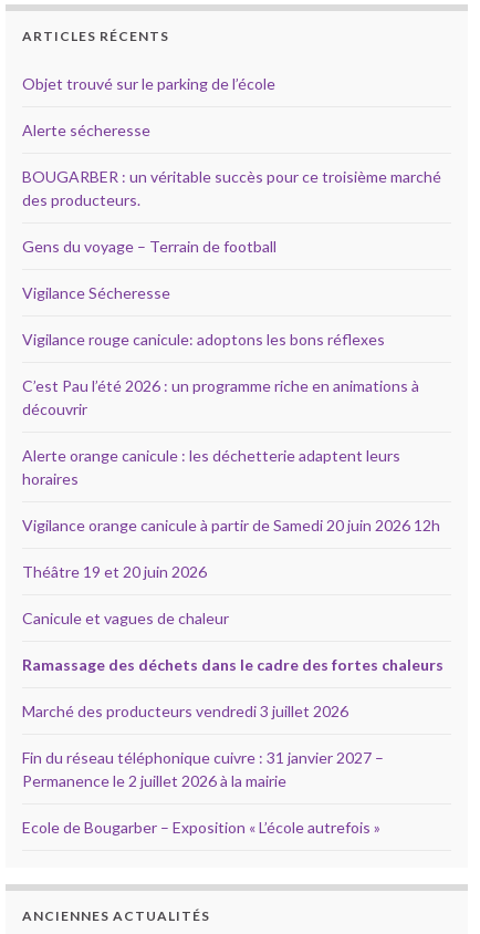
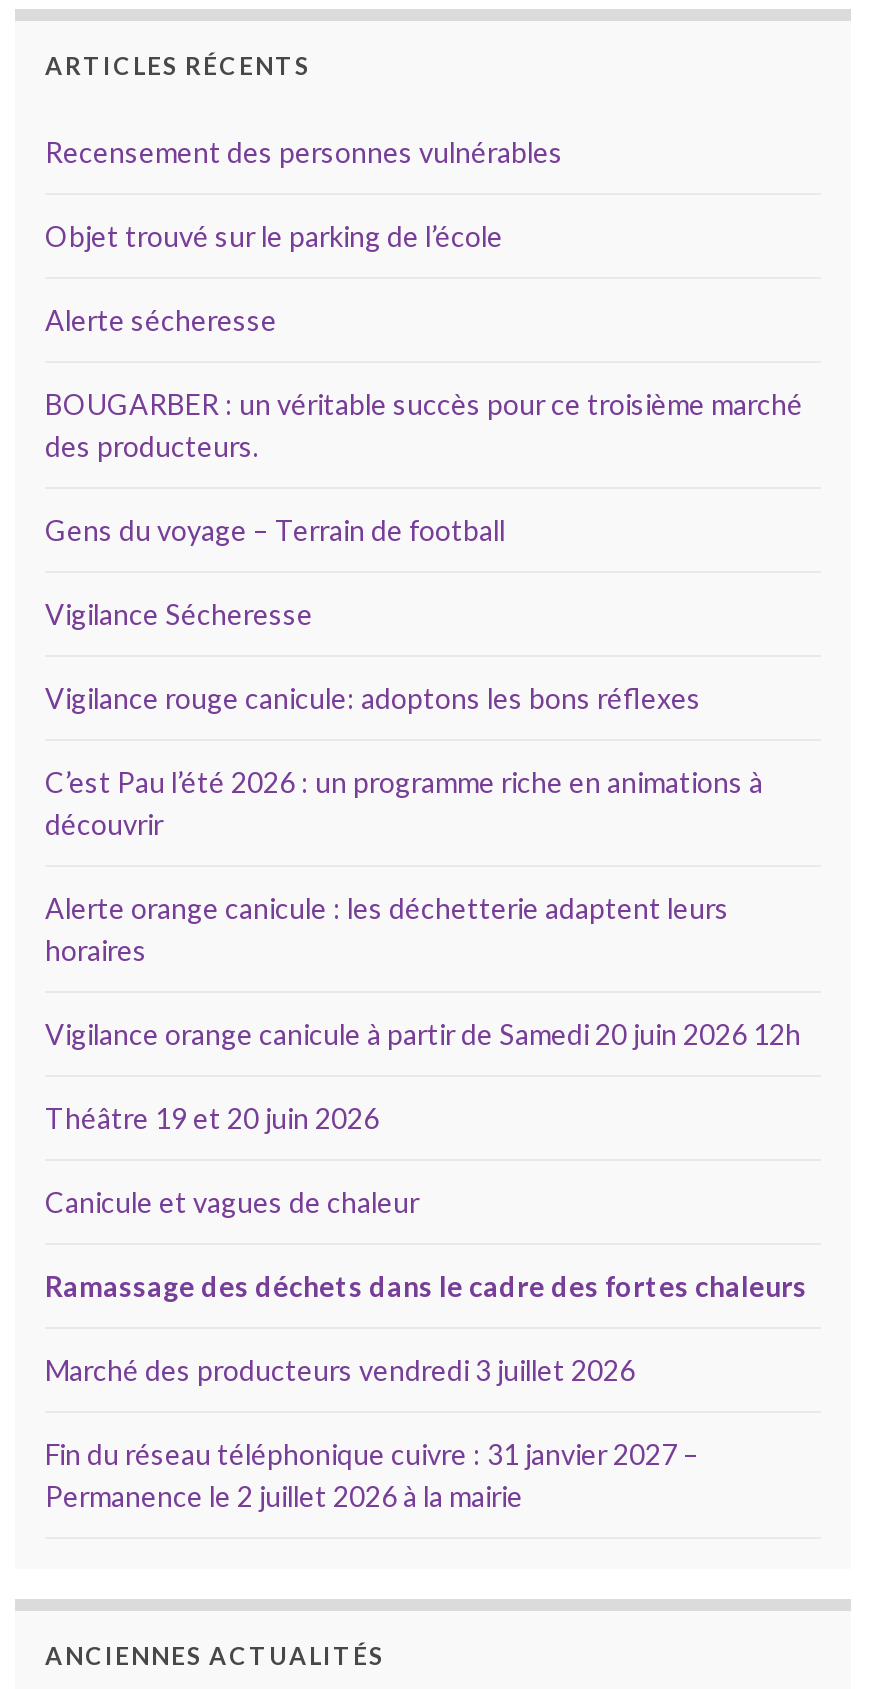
+ Recensement des personnes vulnérables

moved down: Objet trouvé sur le parking de l’école | Alerte sécheresse | BOUGARBER : un véritable succès pour ce troisième marché | ... | Fin du réseau téléphonique cuivre : 31 janvier 2027 – | Permanence le 2 juillet 2026 à la mairie

- Ecole de Bougarber – Exposition « L’école autrefois »
